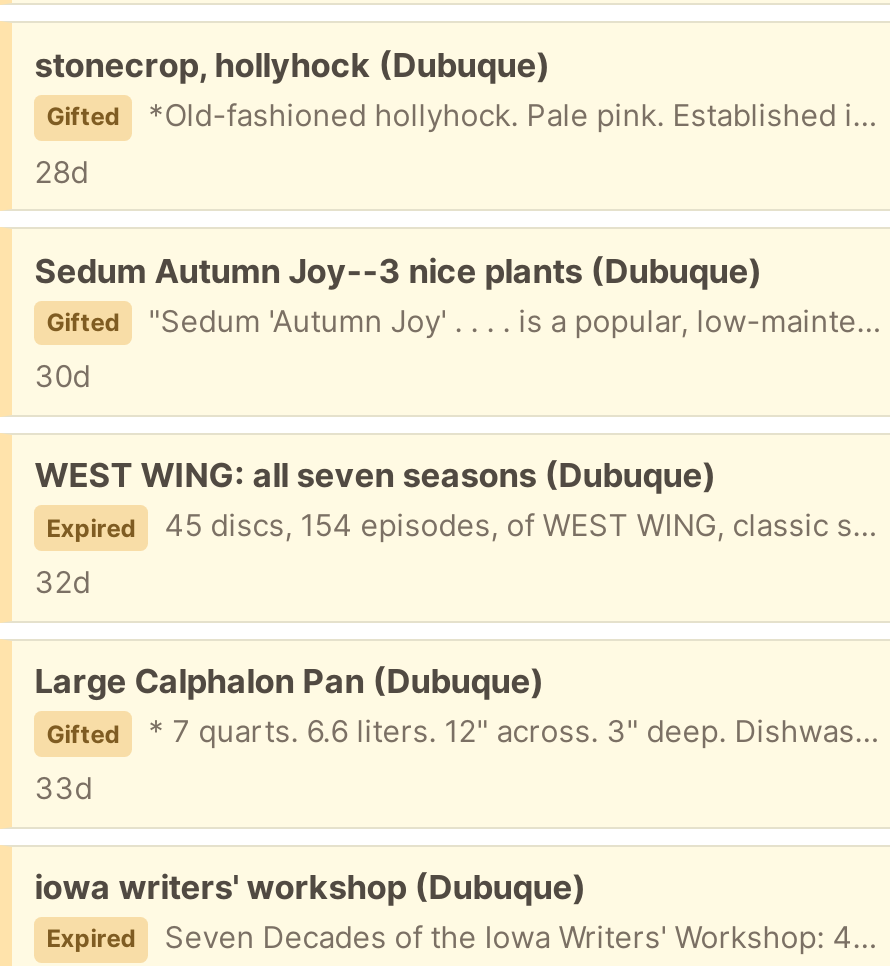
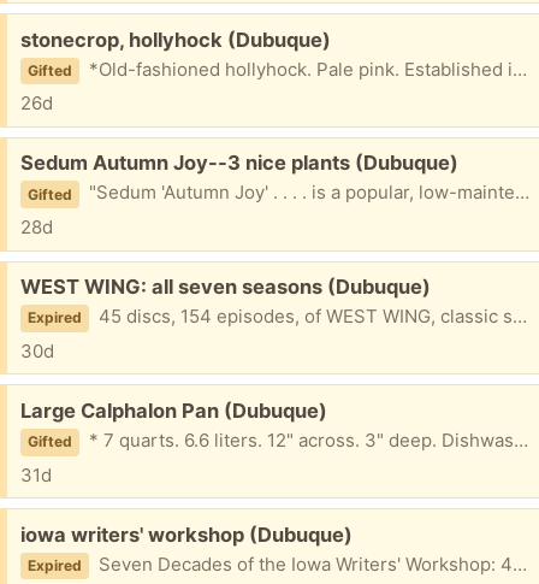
- 28d
+ 26d

- 30d
+ 28d

- 32d
+ 30d

- 33d
+ 31d
